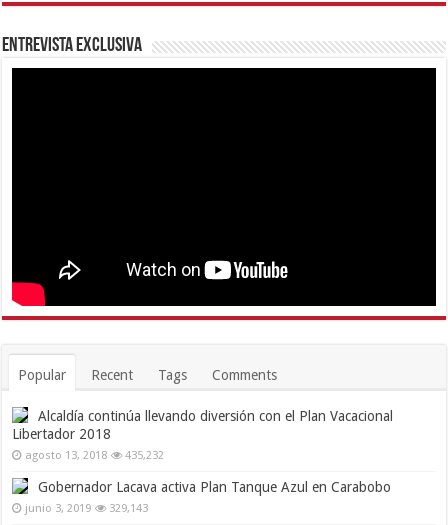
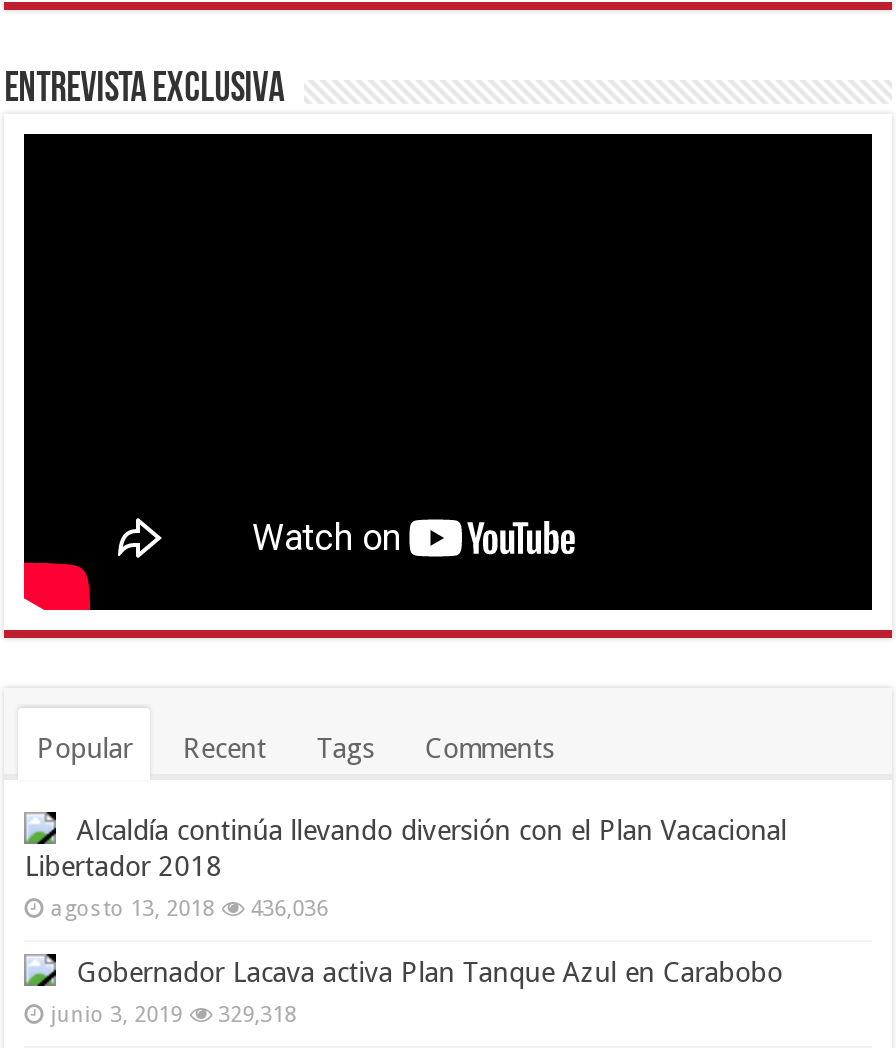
- agosto 13, 2018 435,232
+ agosto 13, 2018 436,036

- junio 3, 2019 329,143
+ junio 3, 2019 329,318
